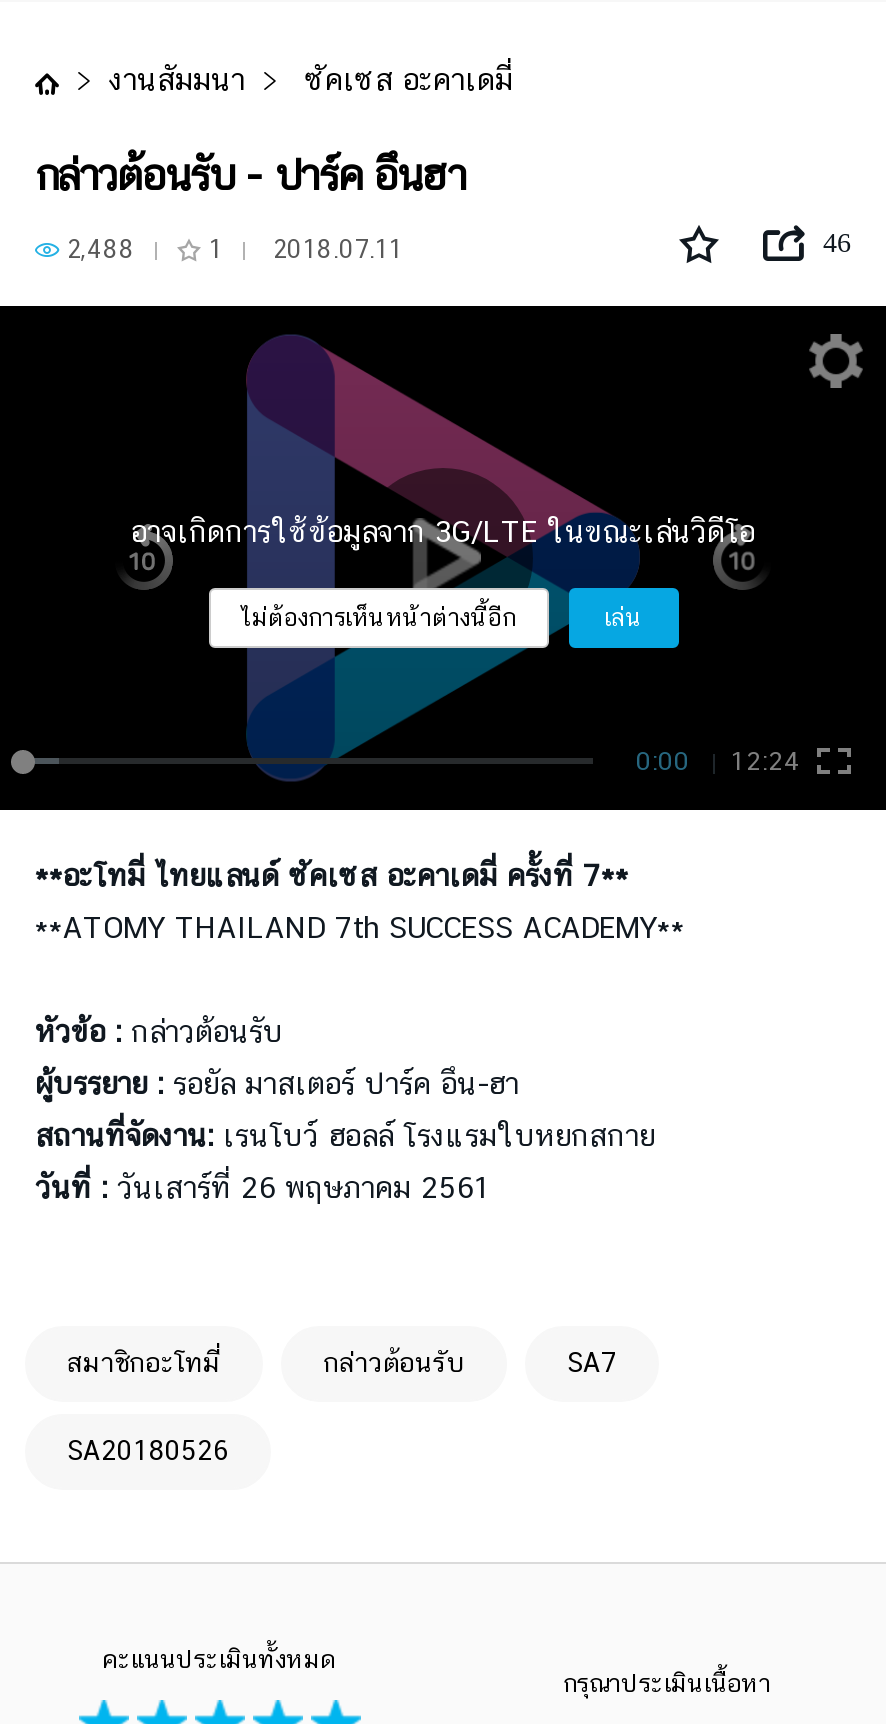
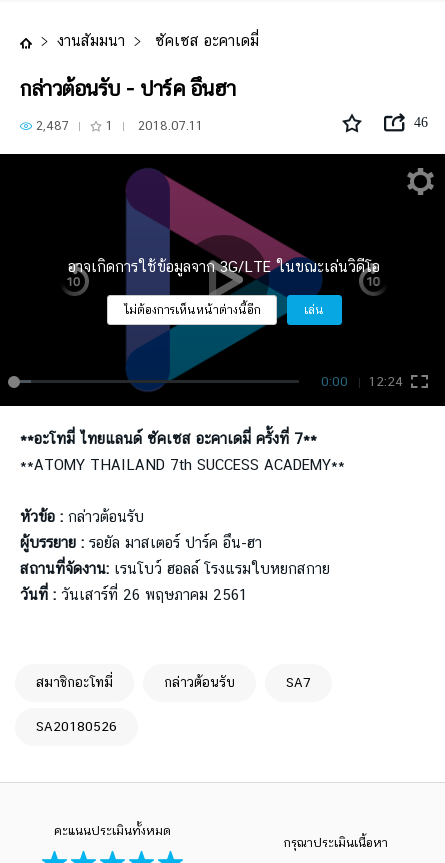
- 2,488
+ 2,487
